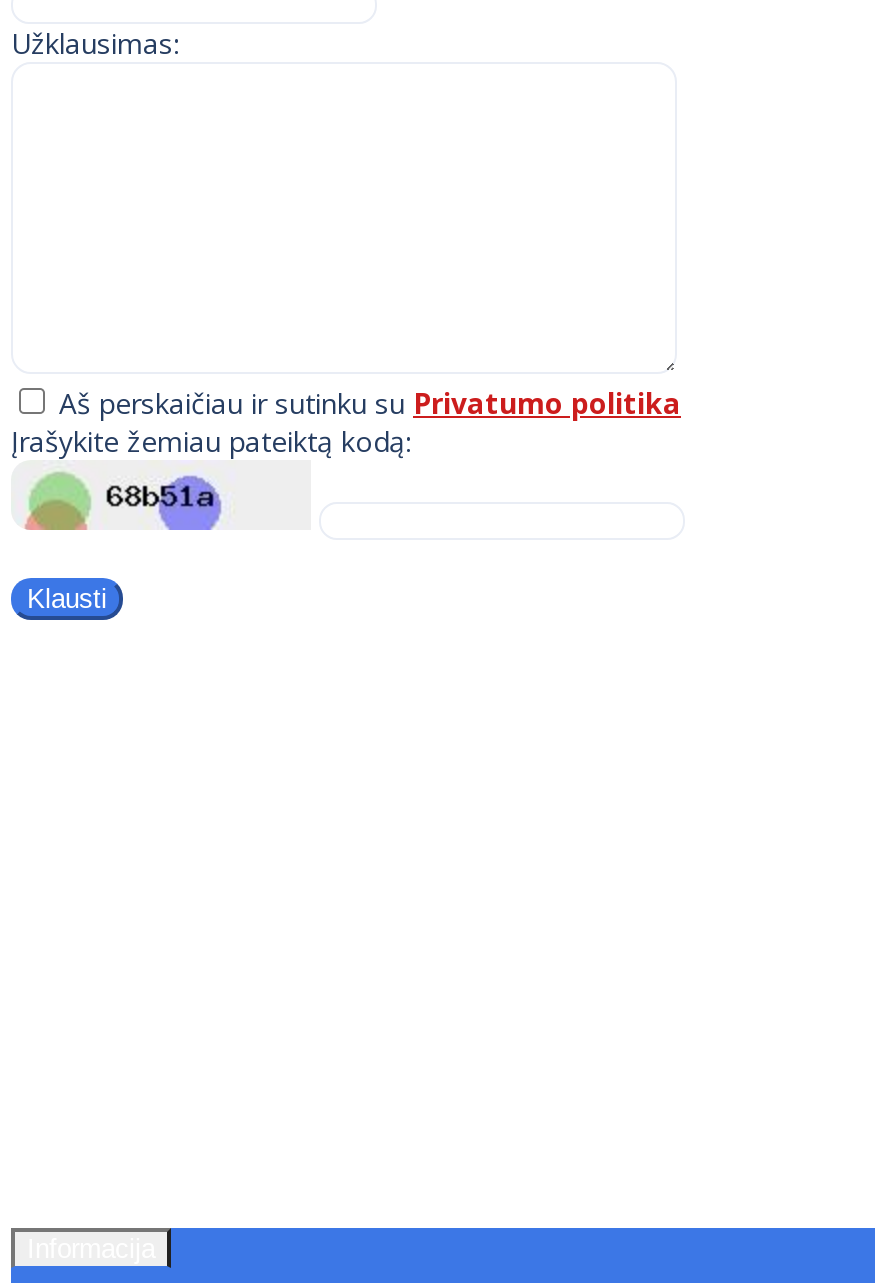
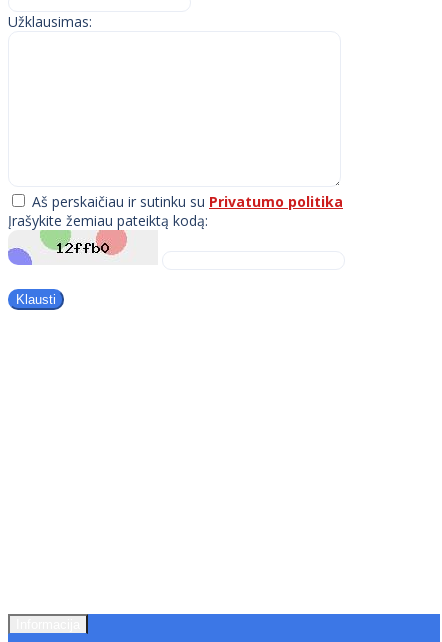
- [image]
+ [image]
